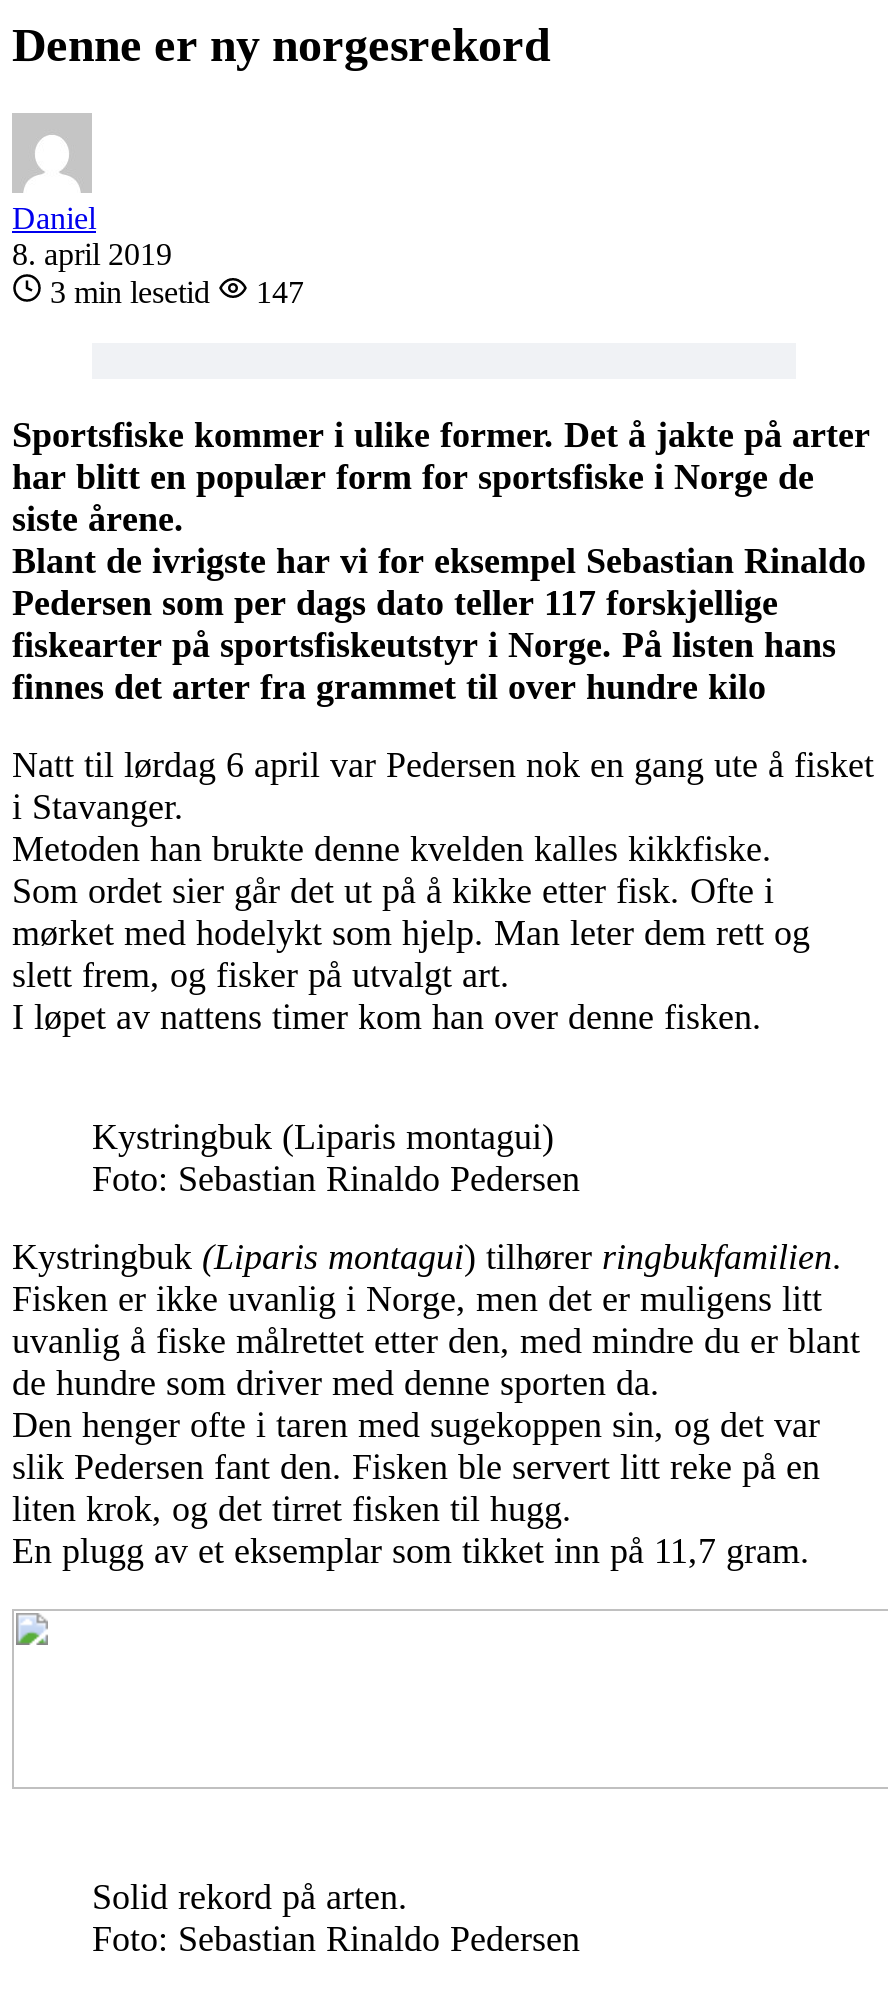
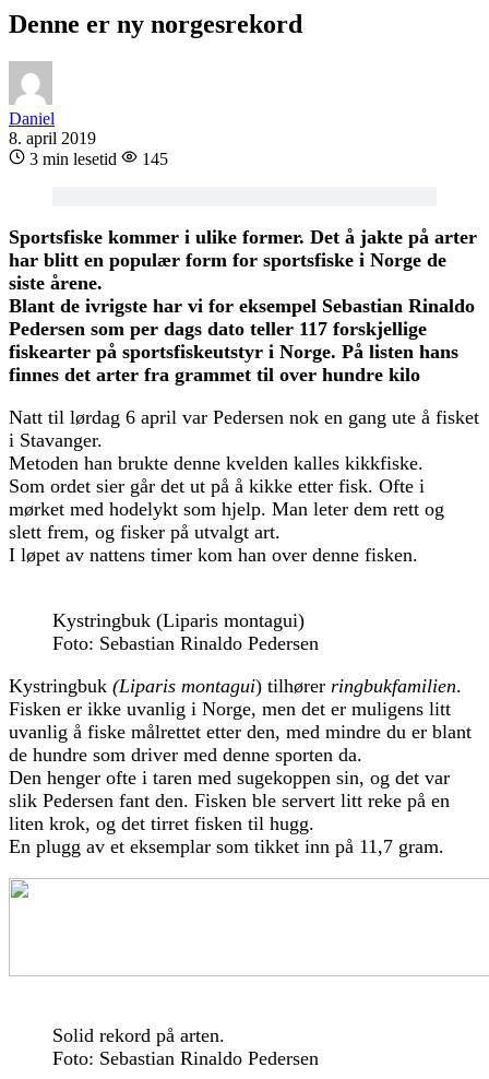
- 3 min lesetid 147
+ 3 min lesetid 145
